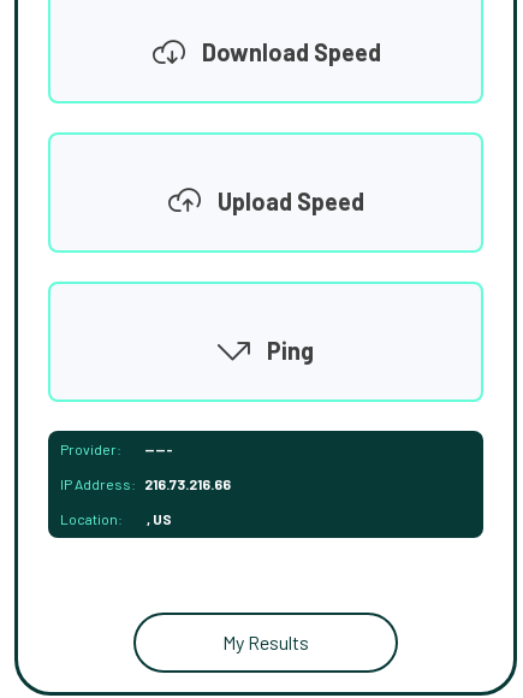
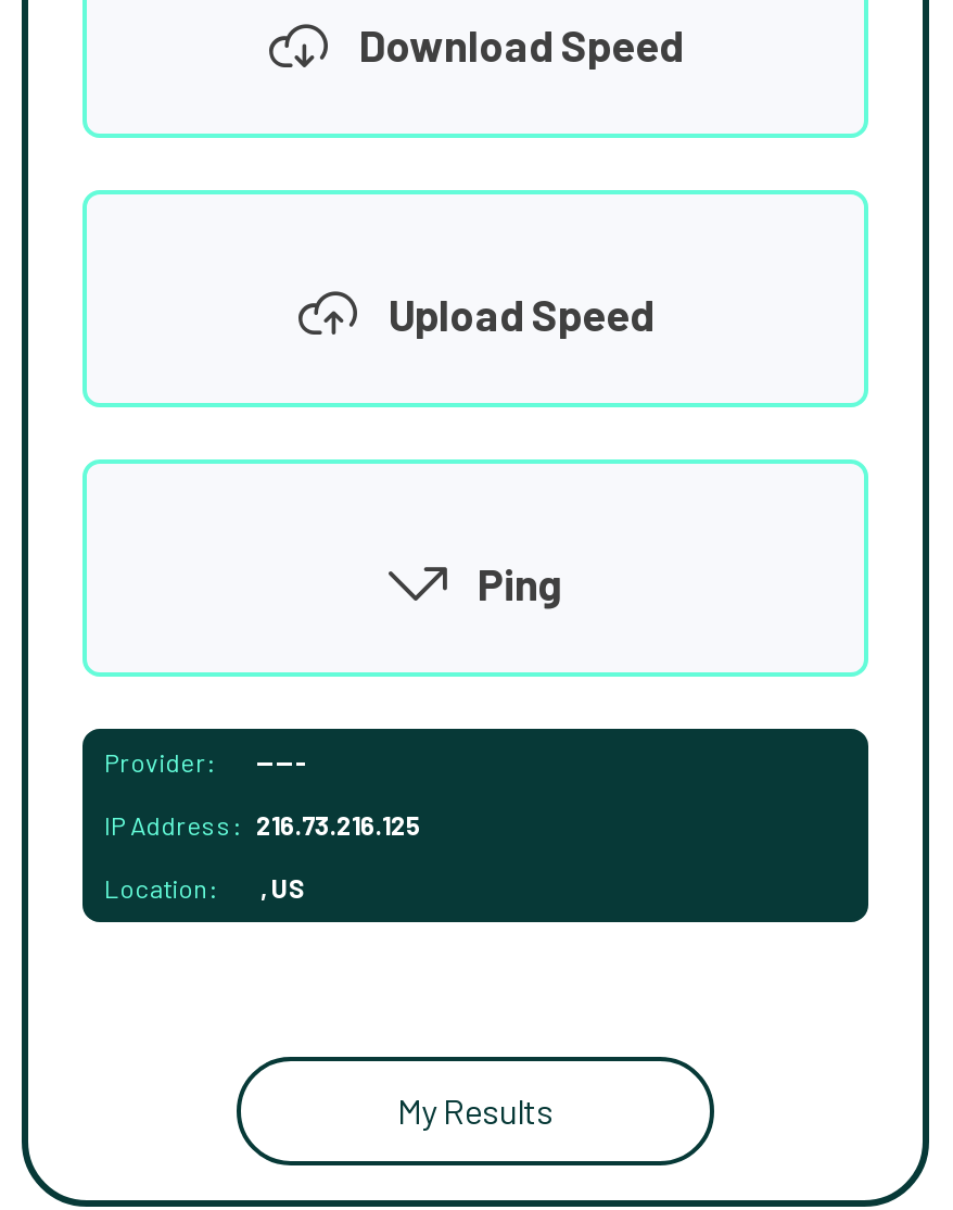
- IP Address: 216.73.216.66
+ IP Address: 216.73.216.125
